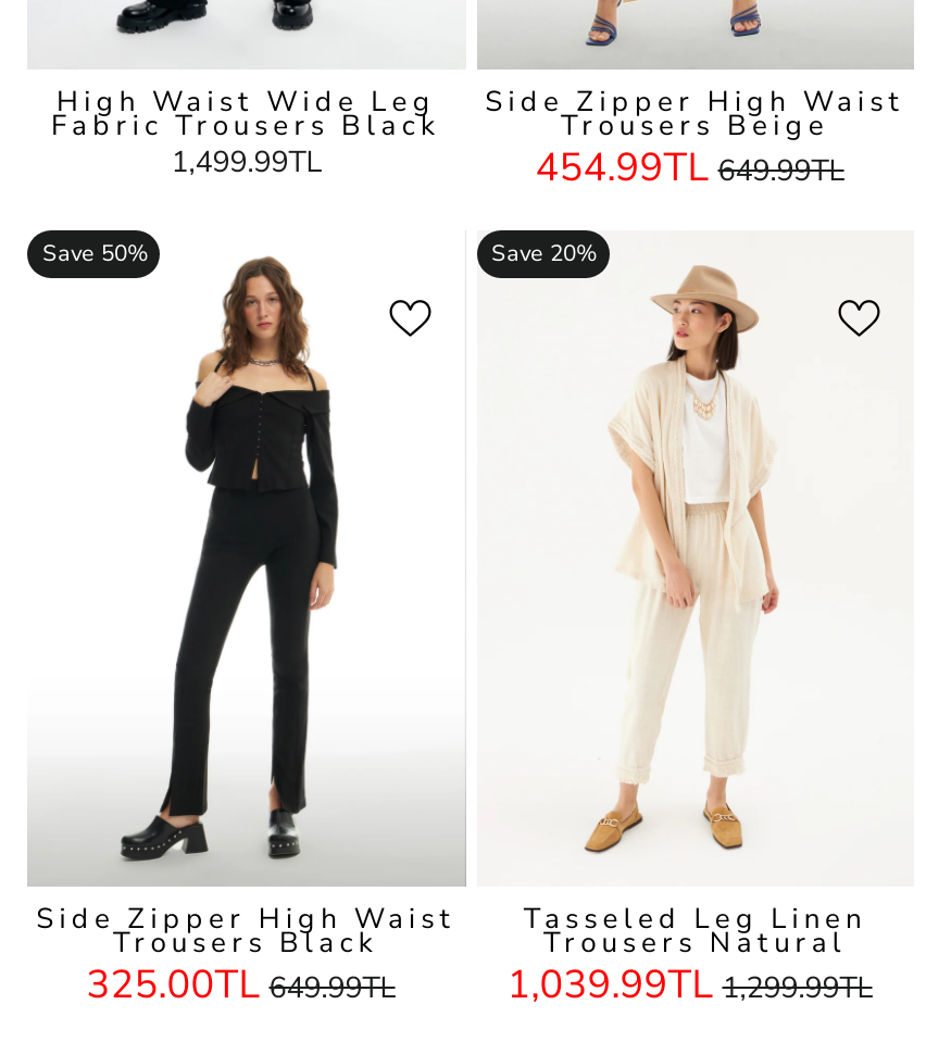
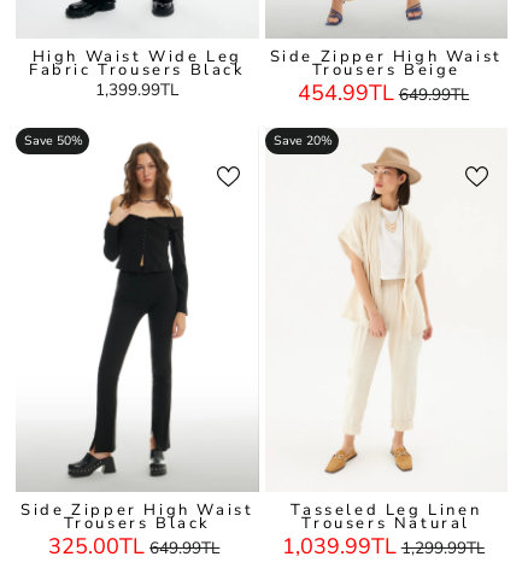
- 1,499.99TL
+ 1,399.99TL
